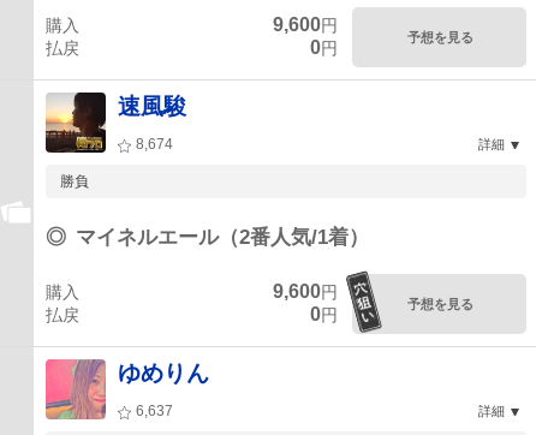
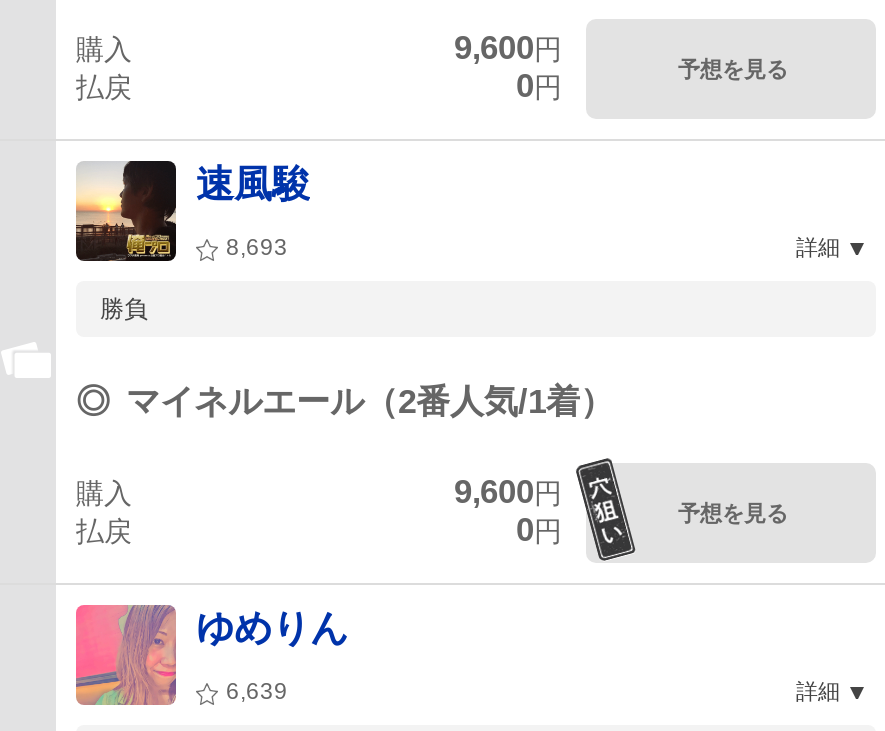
- 8,674
+ 8,693

- 6,637
+ 6,639
